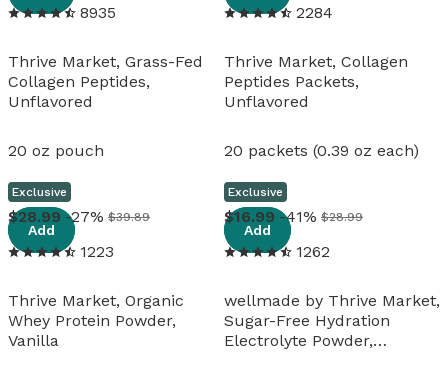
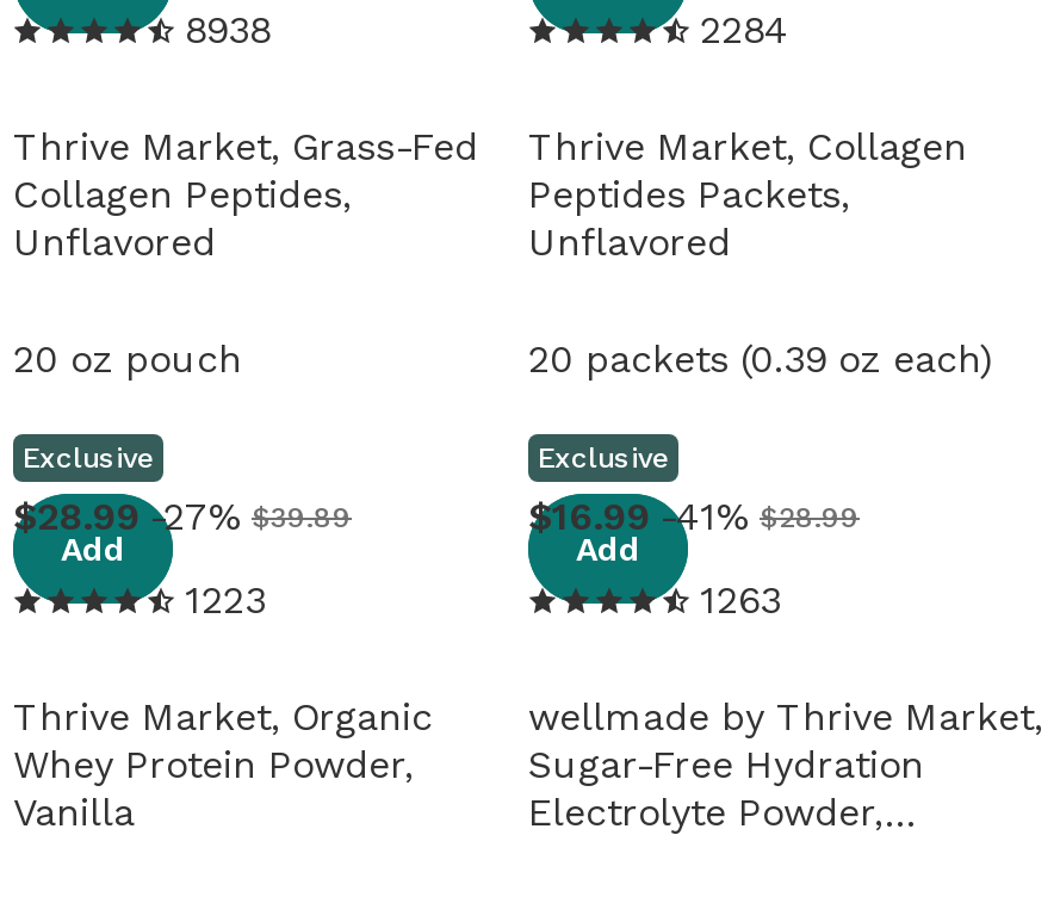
- 8935
+ 8938

- 1262
+ 1263
